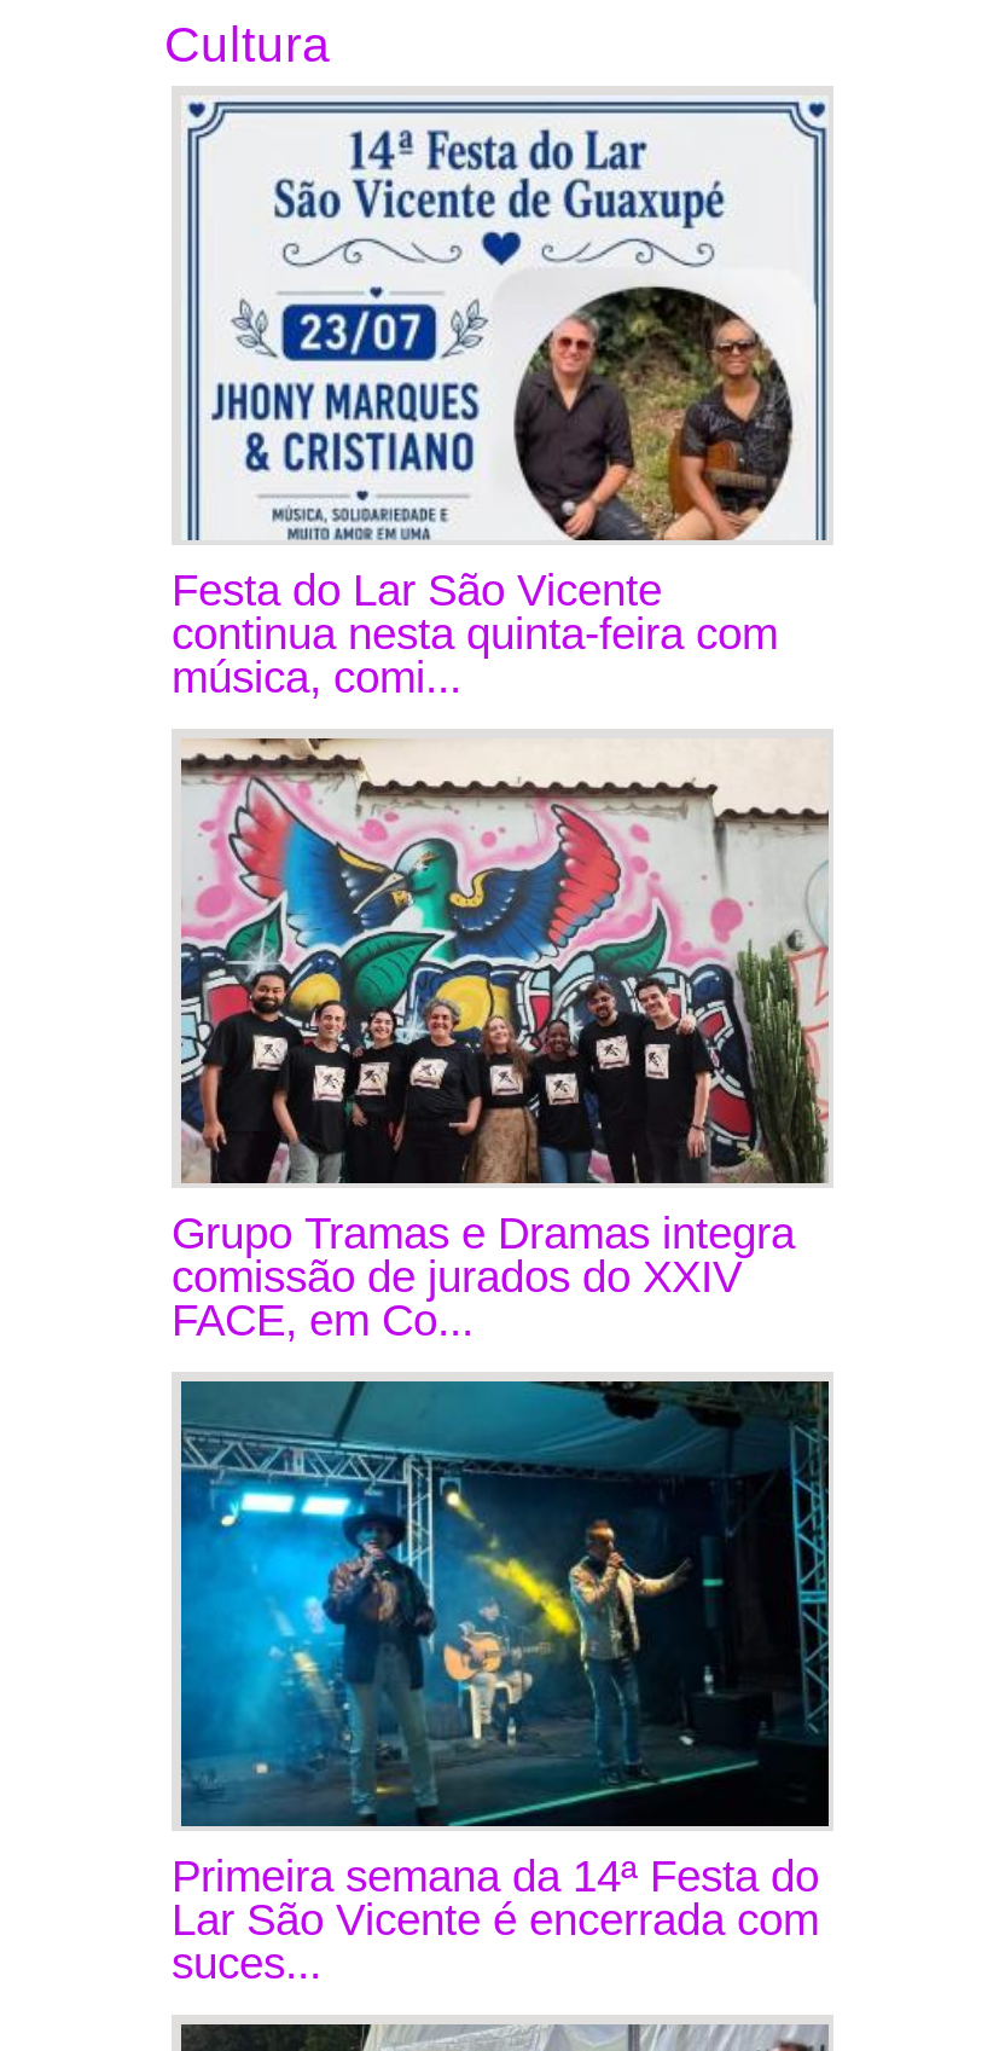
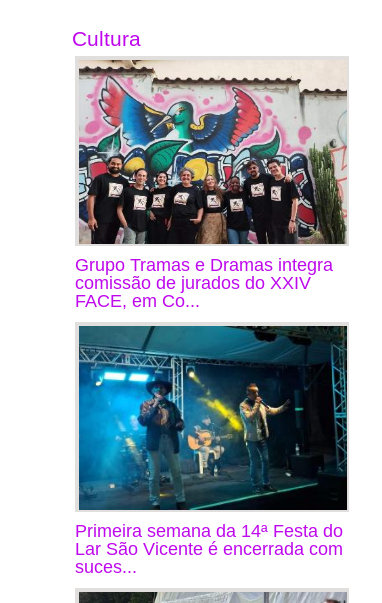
- [image]
- Festa do Lar São Vicente
- continua nesta quinta-feira com
- música, comi...
